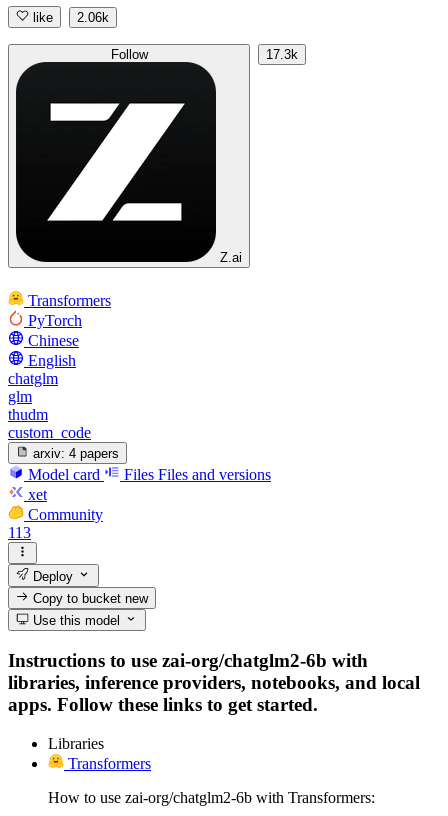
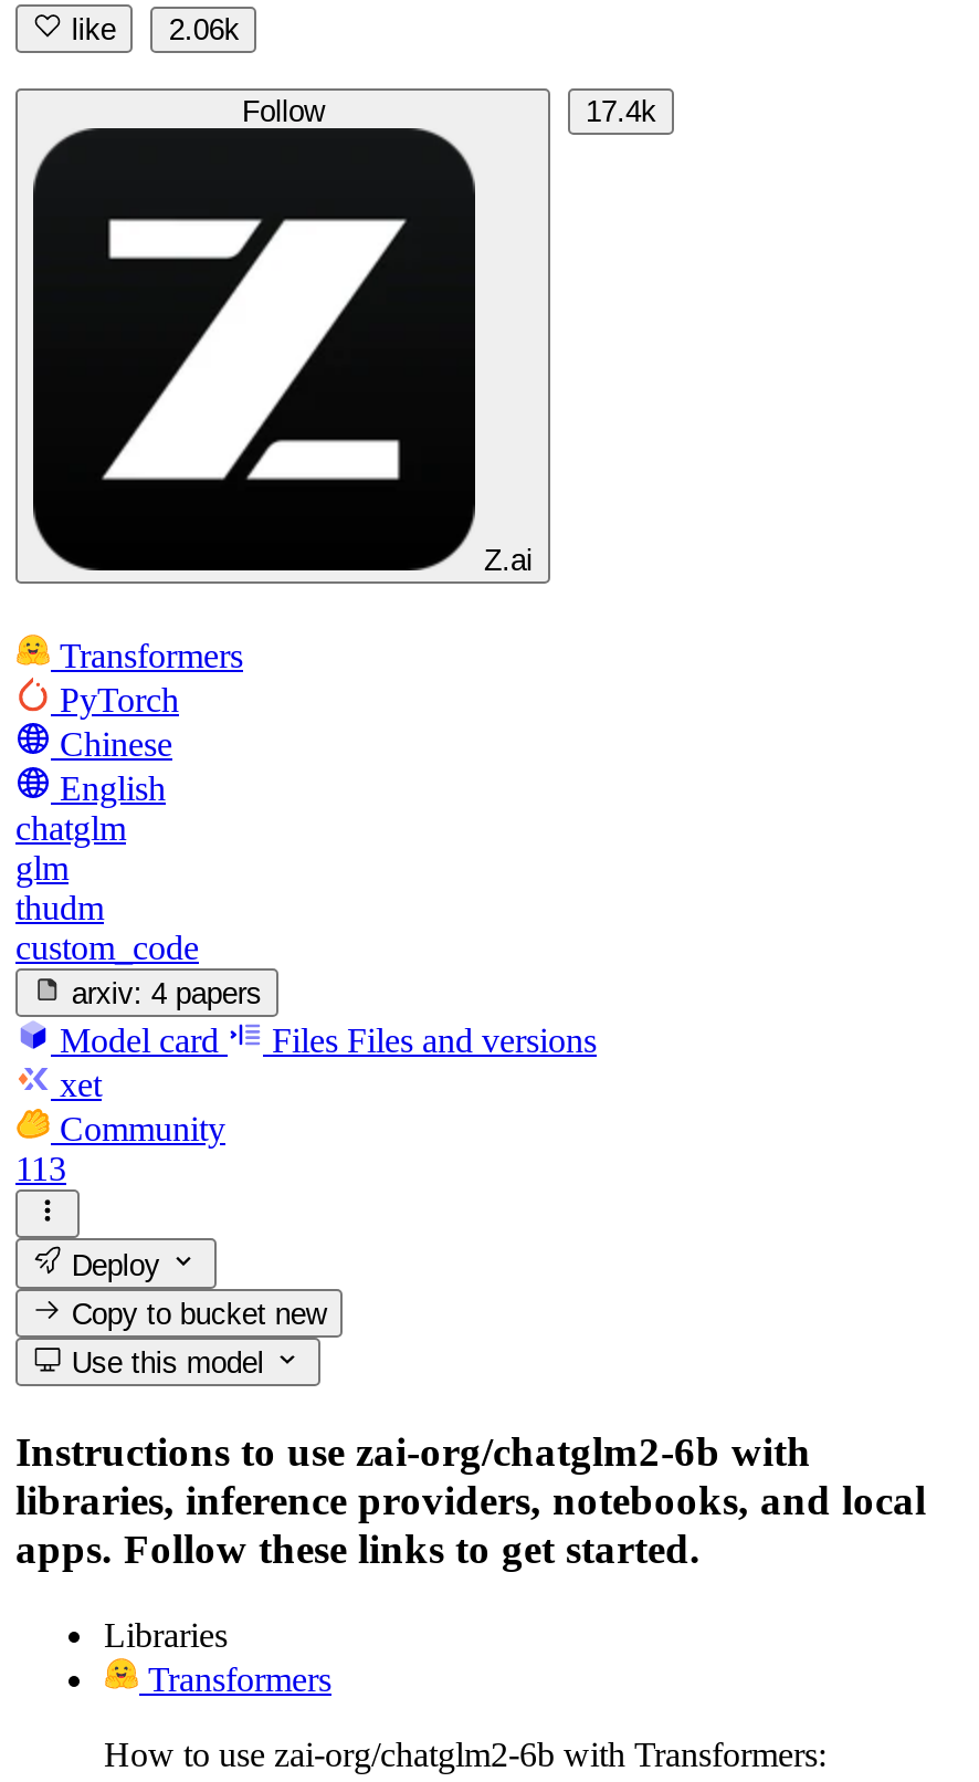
- 17.3k
+ 17.4k
